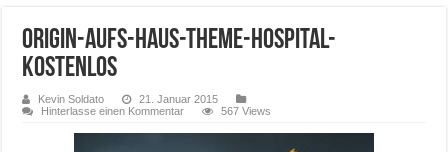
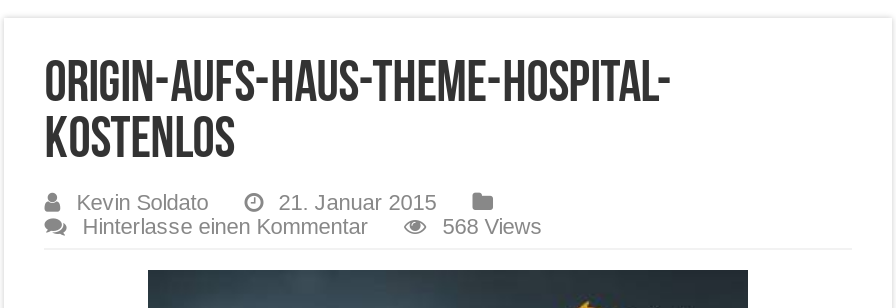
- 567 Views
+ 568 Views
